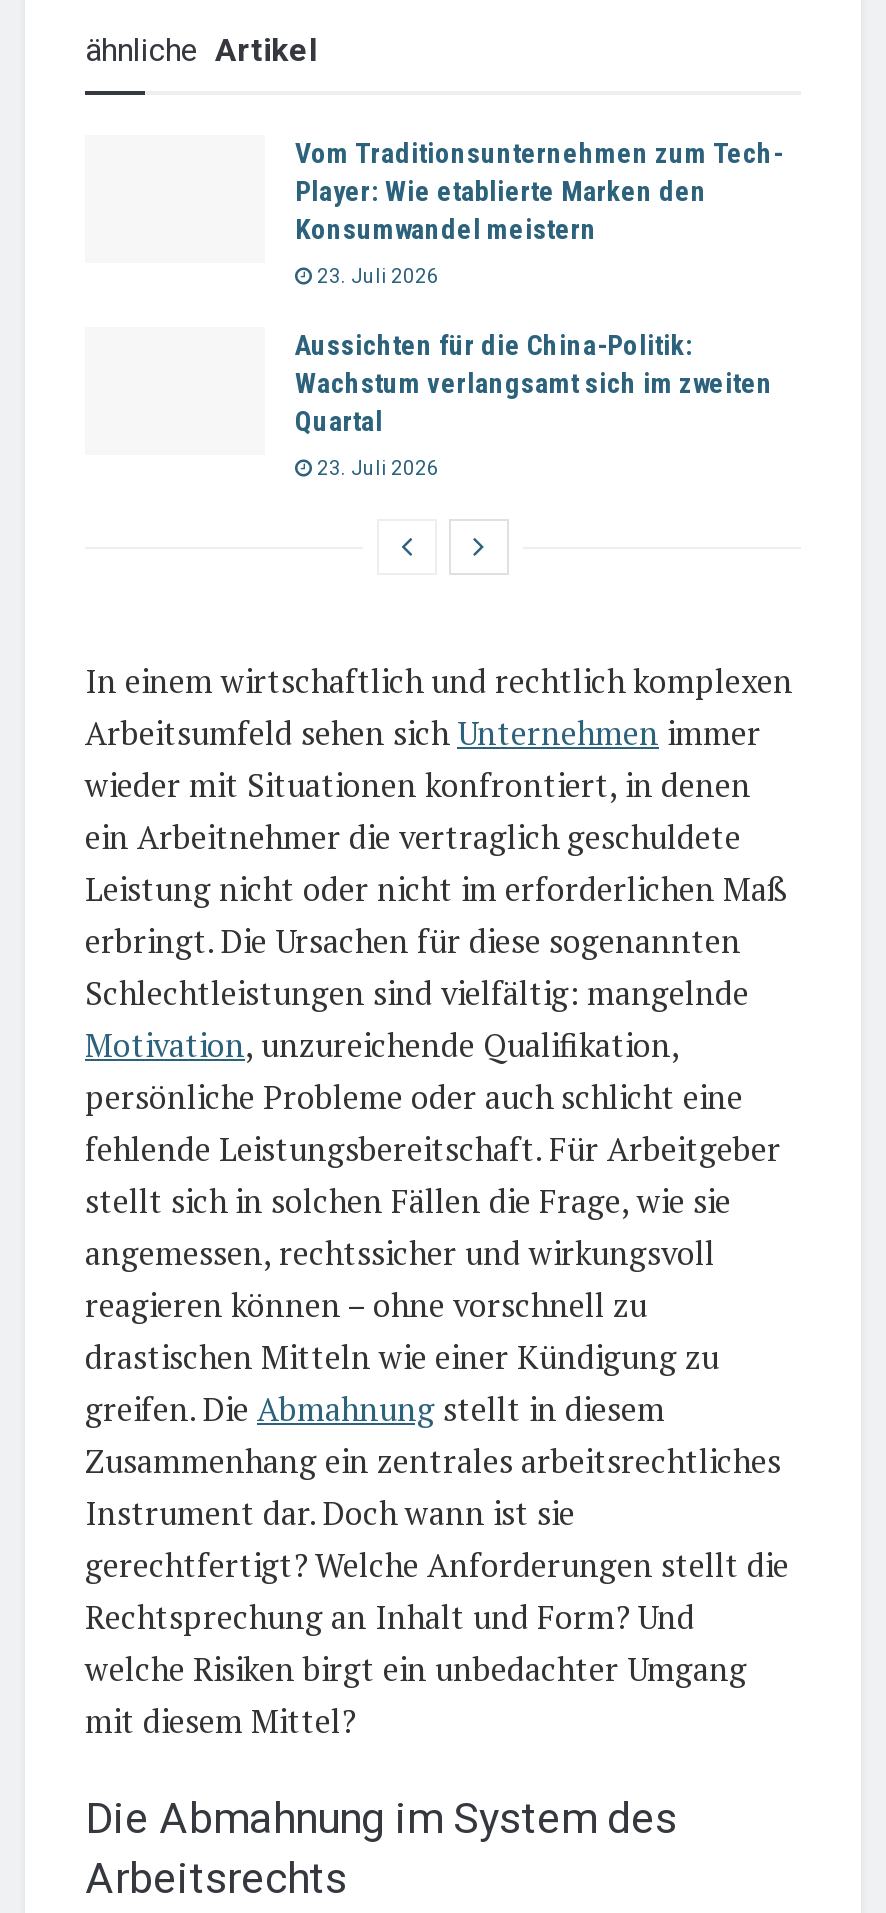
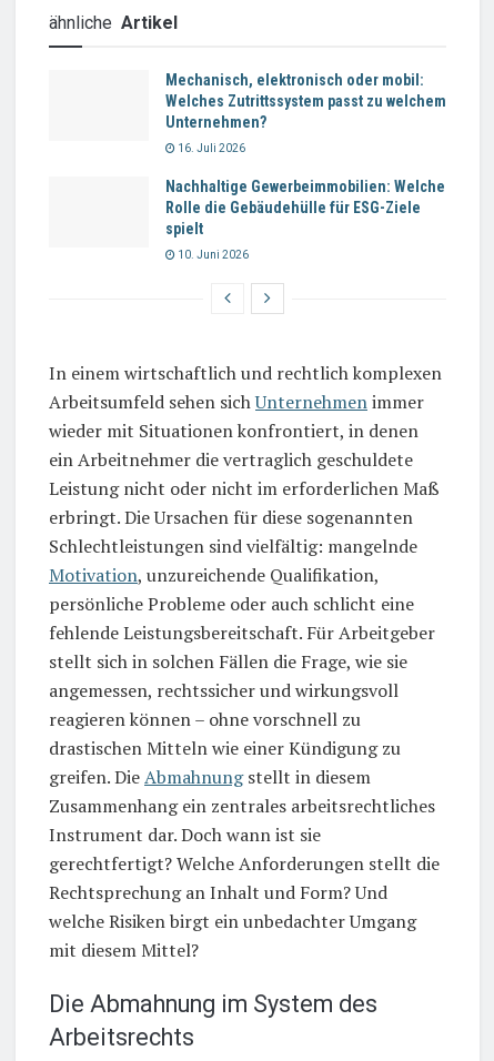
- Vom Traditionsunternehmen zum Tech-
- Player: Wie etablierte Marken den
- Konsumwandel meistern
+ Mechanisch, elektronisch oder mobil:
+ Welches Zutrittssystem passt zu welchem
+ Unternehmen?

- 23. Juli 2026
+ 16. Juli 2026

- Aussichten für die China-Politik:
- Wachstum verlangsamt sich im zweiten
- Quartal
+ Nachhaltige Gewerbeimmobilien: Welche
+ Rolle die Gebäudehülle für ESG-Ziele
+ spielt

- 23. Juli 2026
+ 10. Juni 2026
